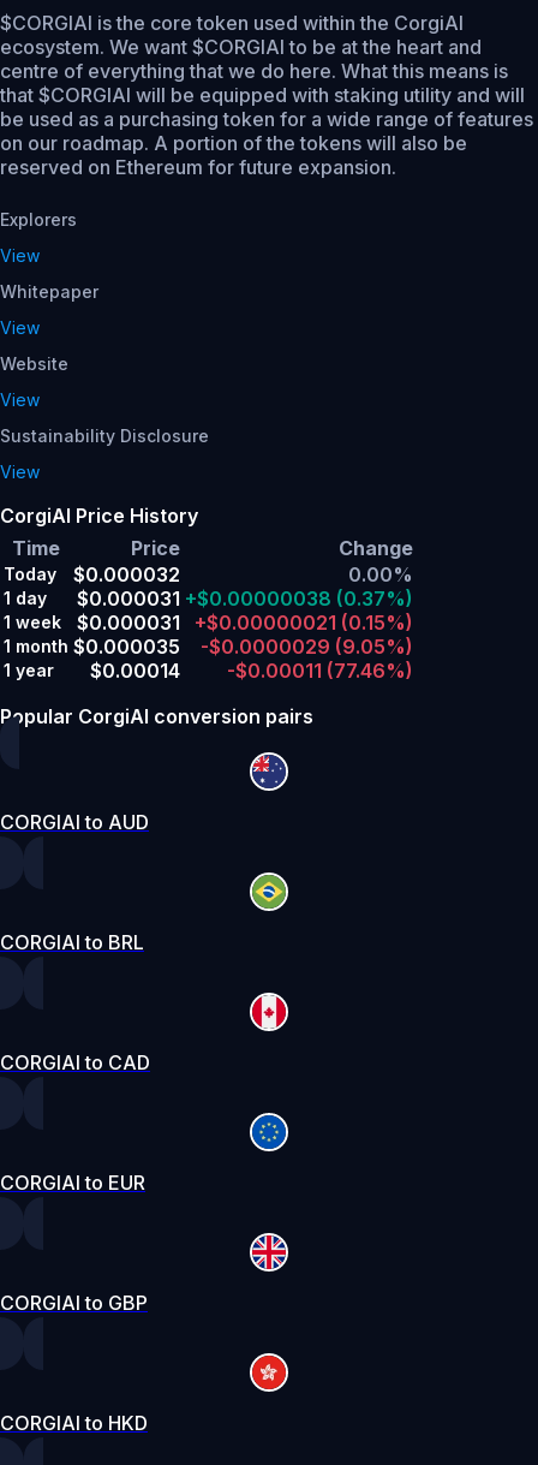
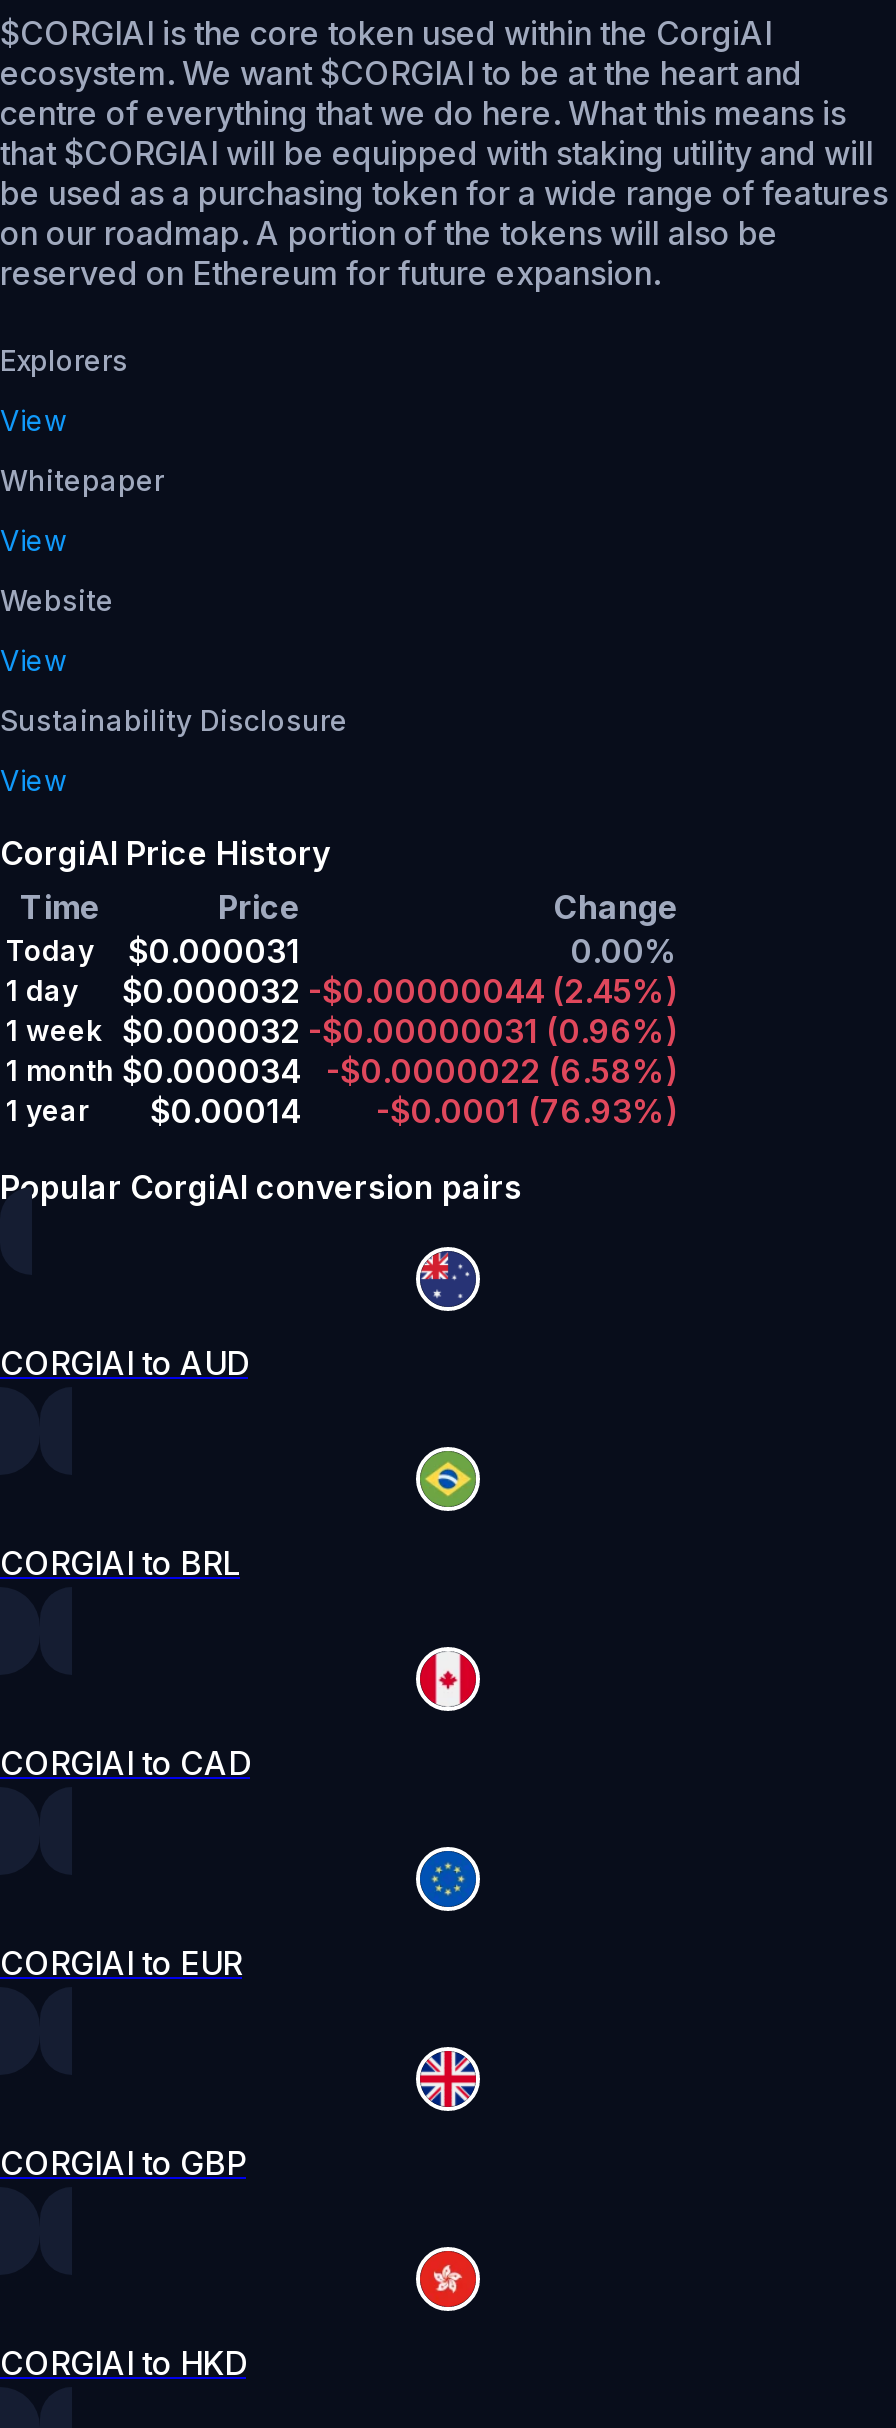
- Today $0.000032
+ Today $0.000031

- $0.000031 +$0.00000038 (0.37%)
- 1 week
- $0.000031 +$0.00000021 (0.15%)
- 1 month $0.000035
- -$0.0000029 (9.05%)
+ $0.000032 -$0.00000044 (2.45%)
+ 1 week $0.000032 -$0.00000031 (0.96%)
+ 1 month $0.000034
+ -$0.0000022 (6.58%)

- 1 year $0.00014 -$0.00011 (77.46%)
+ 1 year $0.00014 -$0.0001 (76.93%)
